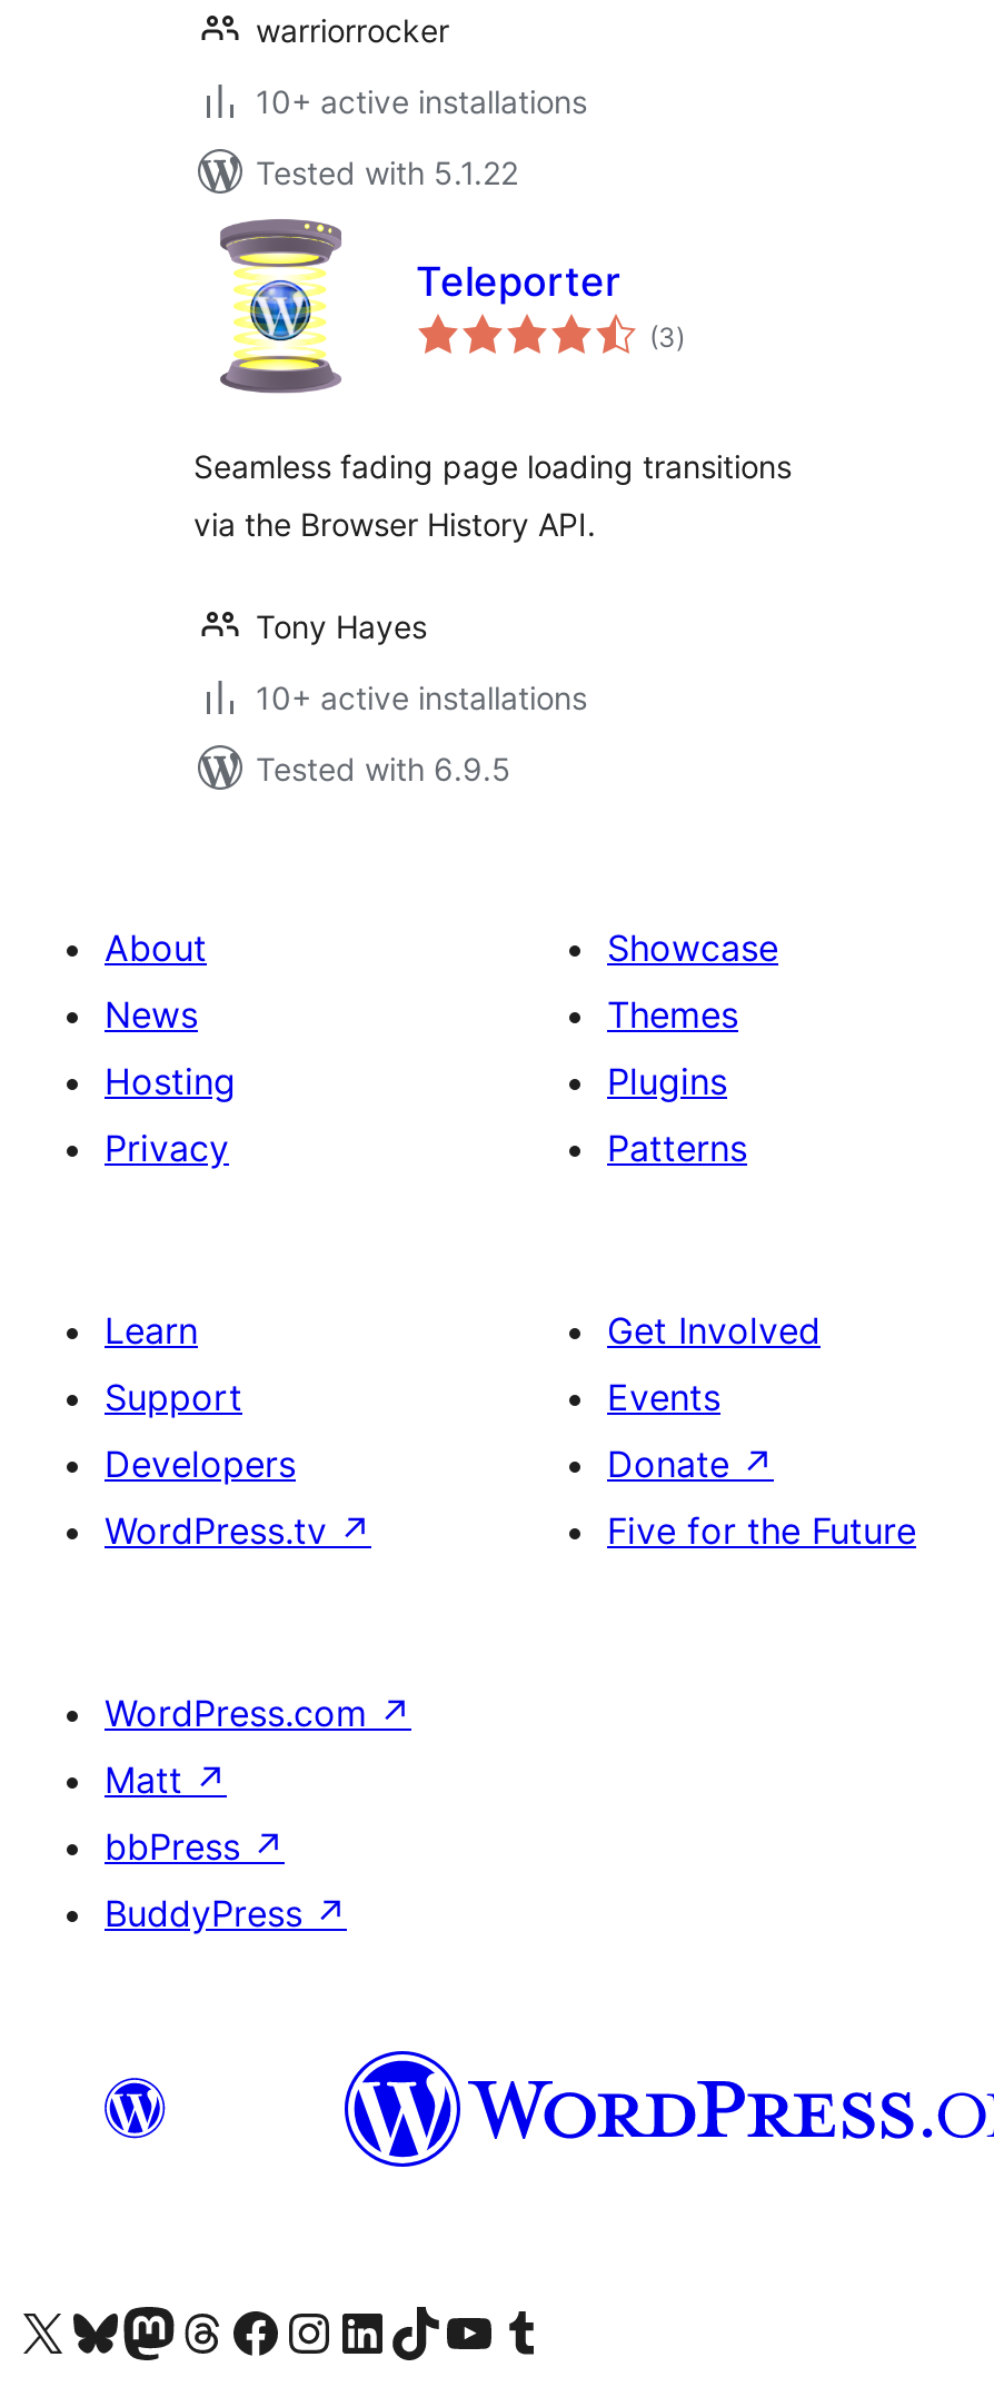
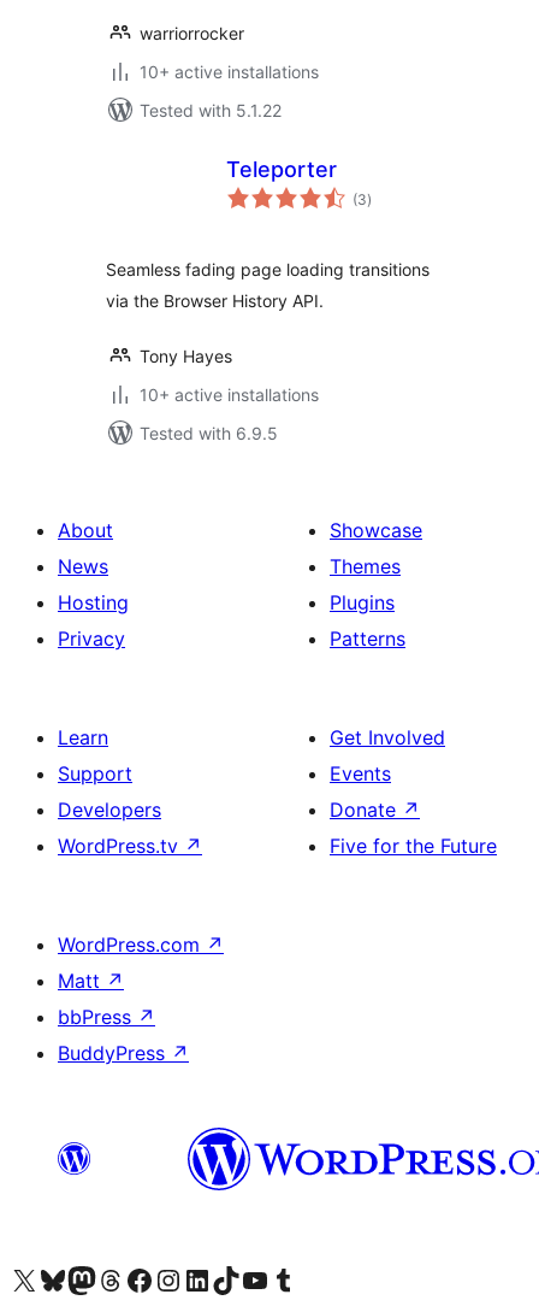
- [image]
